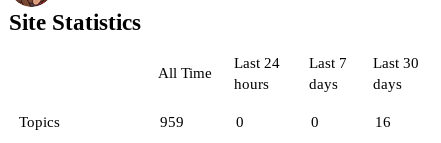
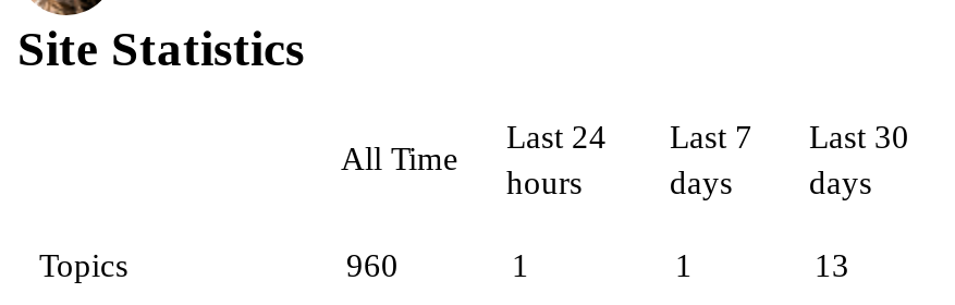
- 959
+ 960

- 0
+ 1

- 0
+ 1

- 16
+ 13
